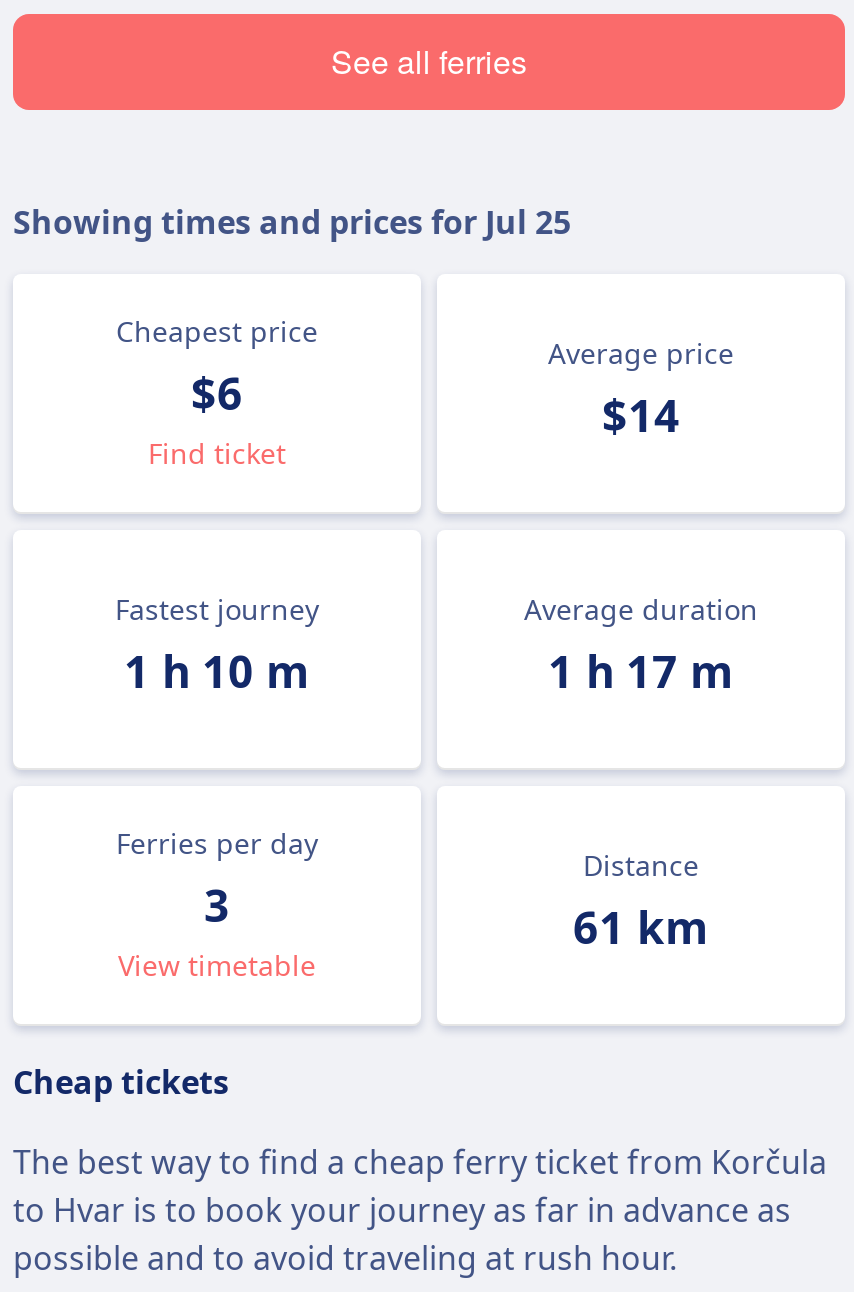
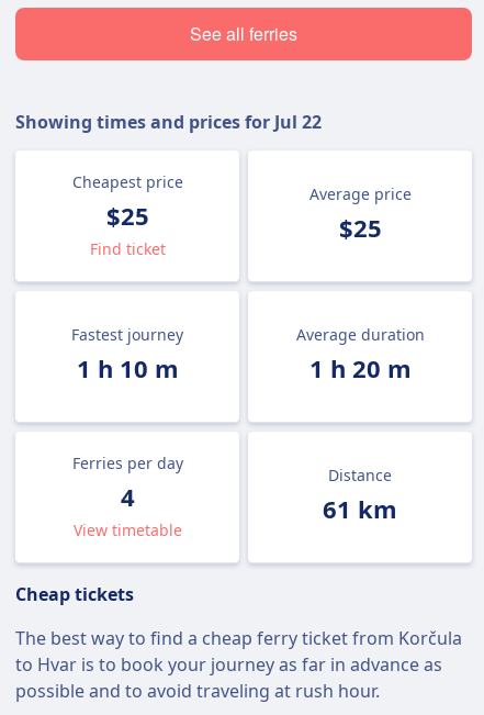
- Showing times and prices for Jul 25
+ Showing times and prices for Jul 22

- $6
+ $25

- $14
+ $25

- 1 h 17 m
+ 1 h 20 m

- 3
+ 4
